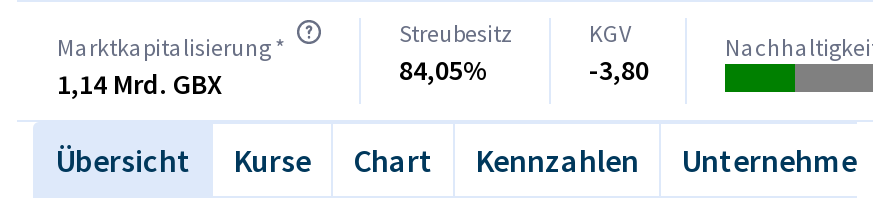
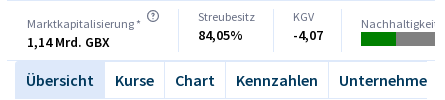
- -3,80
+ -4,07
